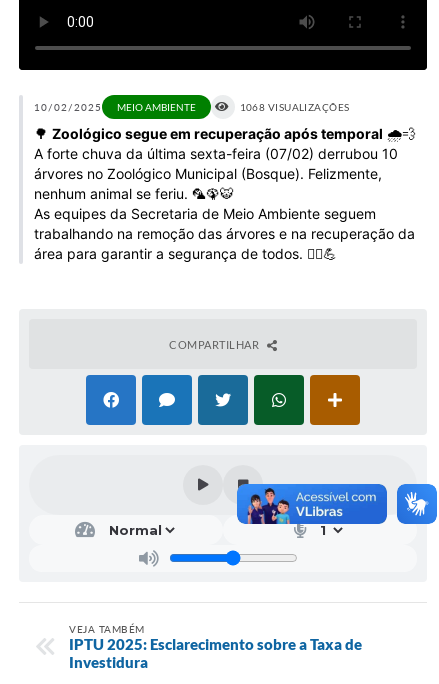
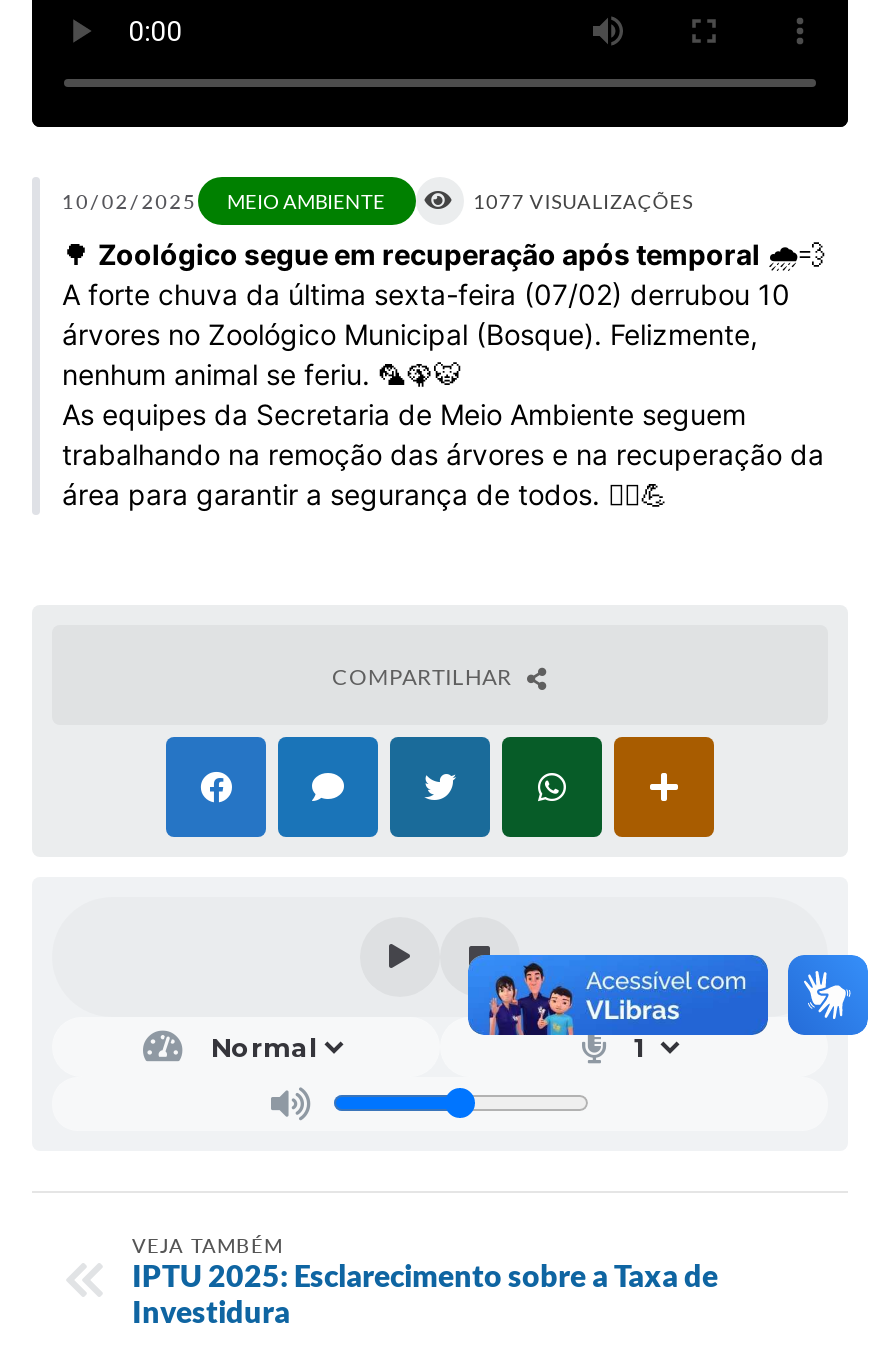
- 1068 VISUALIZAÇÕES
+ 1077 VISUALIZAÇÕES
